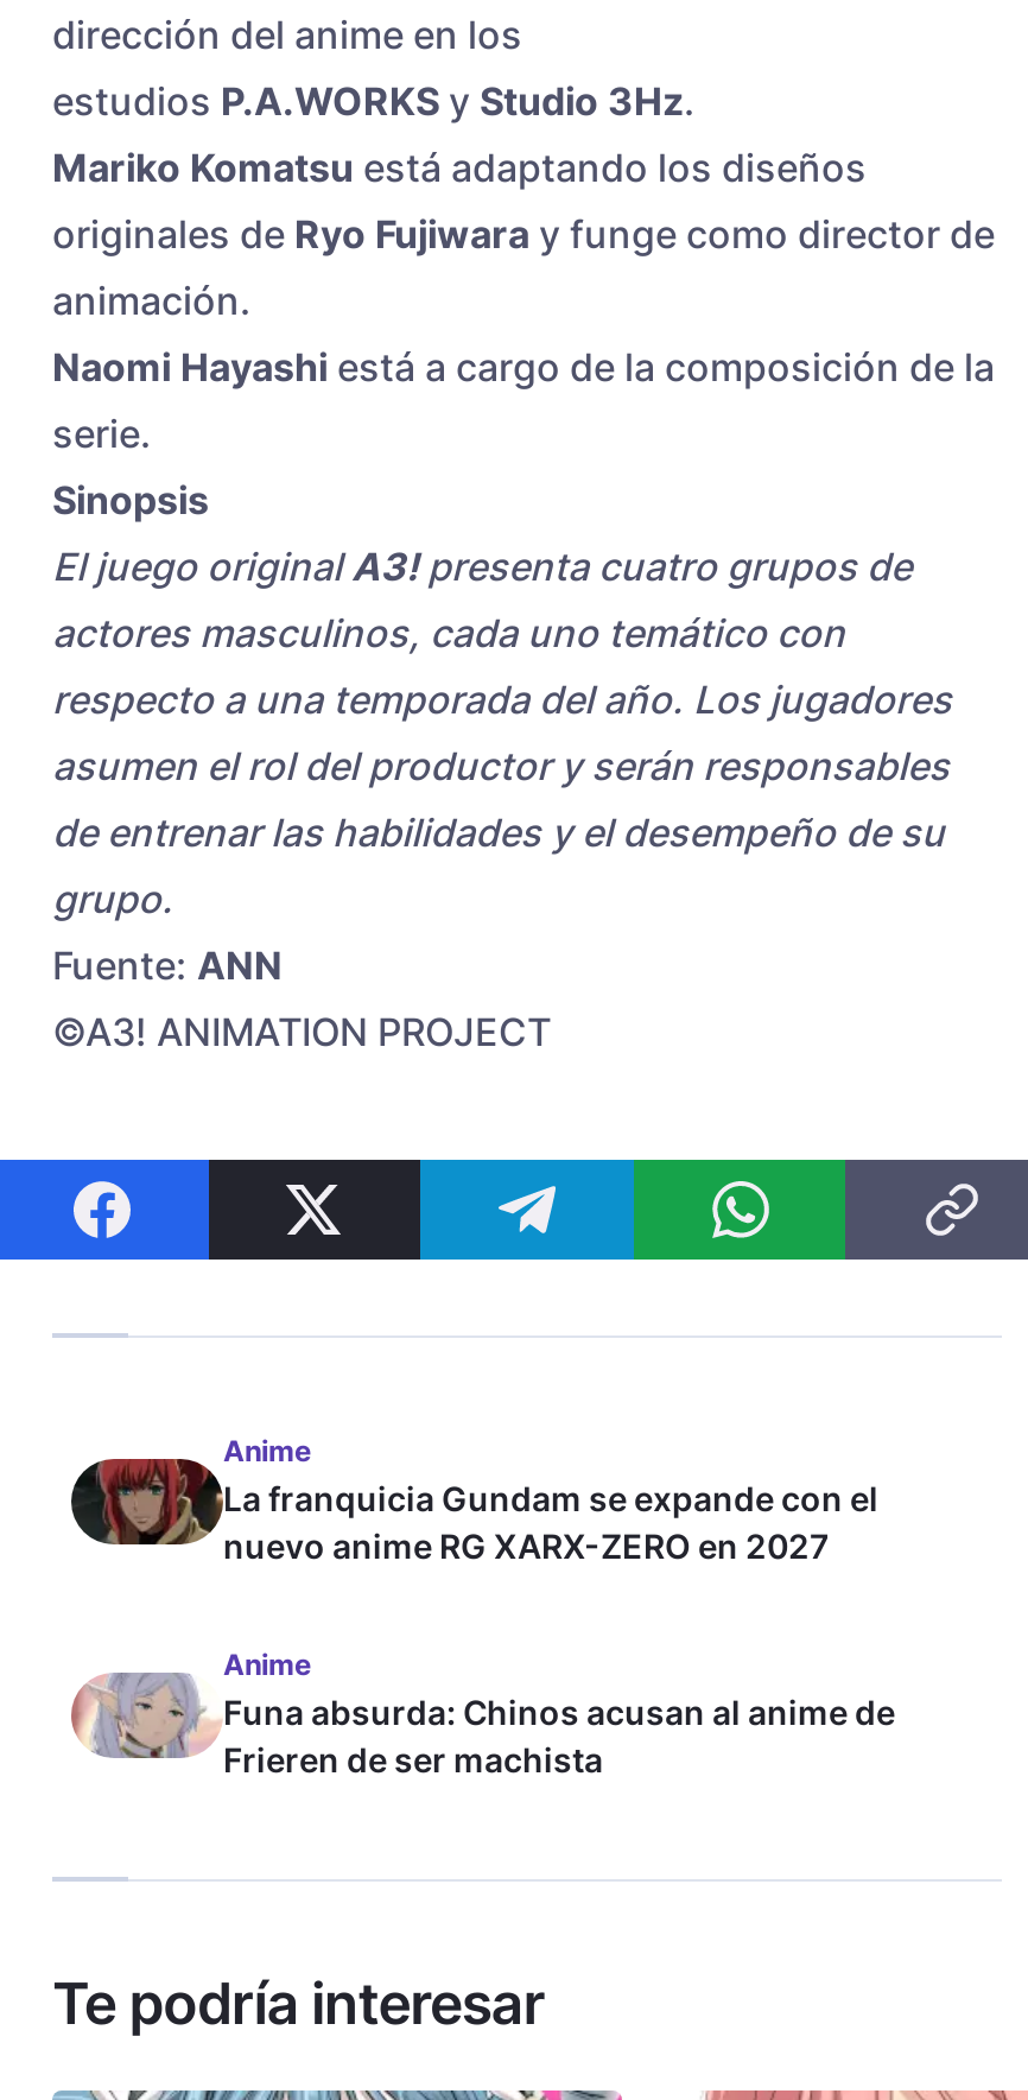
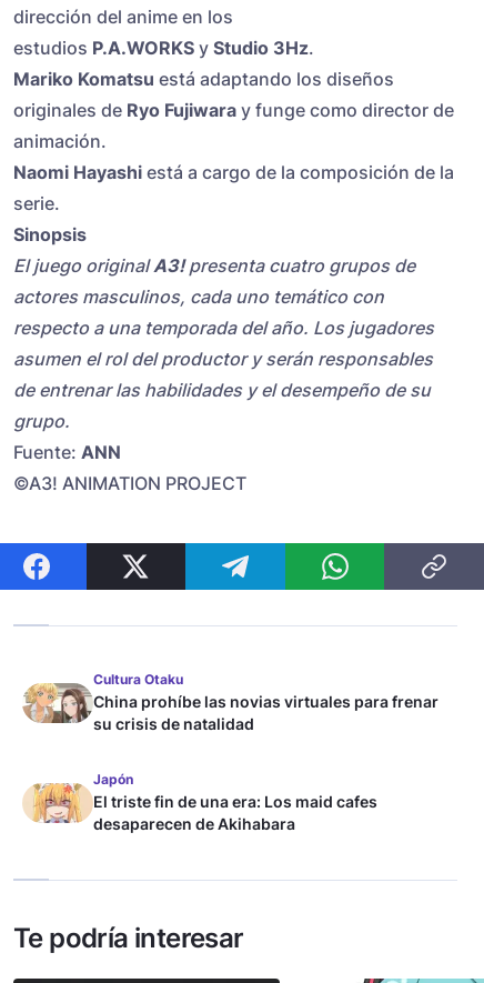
- [image]
- Anime
- La franquicia Gundam se expande con el
- nuevo anime RG XARX-ZERO en 2027
+ [image]
+ Cultura Otaku
+ China prohíbe las novias virtuales para frenar
+ su crisis de natalidad

- [image]
- Anime
- Funa absurda: Chinos acusan al anime de
- Frieren de ser machista
+ [image]
+ Japón
+ El triste fin de una era: Los maid cafes
+ desaparecen de Akihabara
